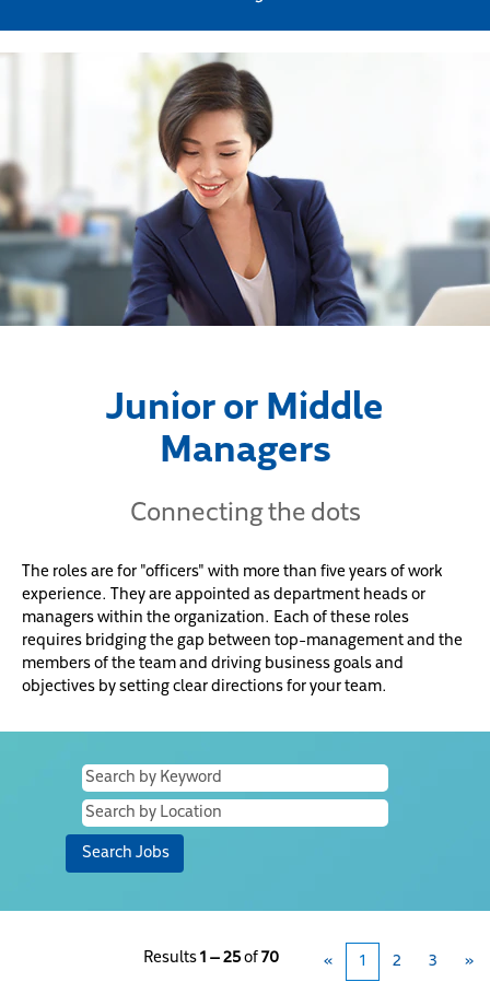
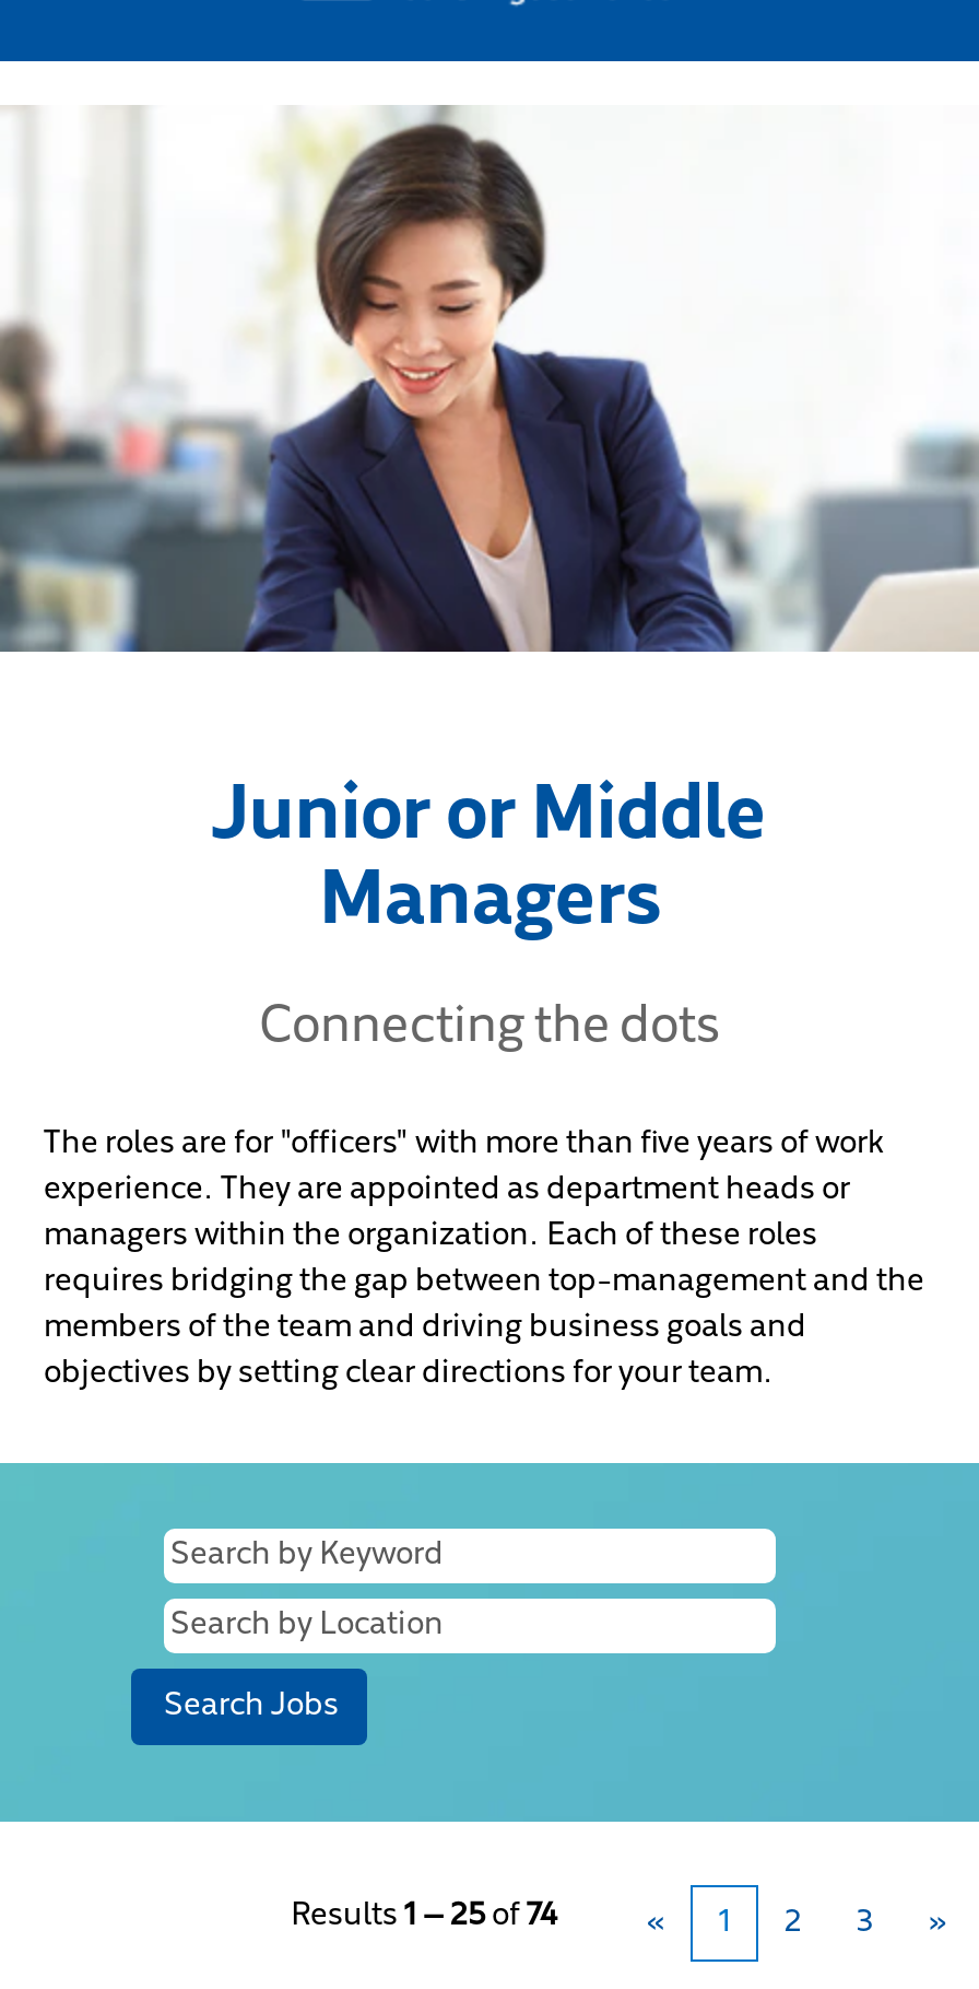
- Results 1 – 25 of 70
+ Results 1 – 25 of 74
